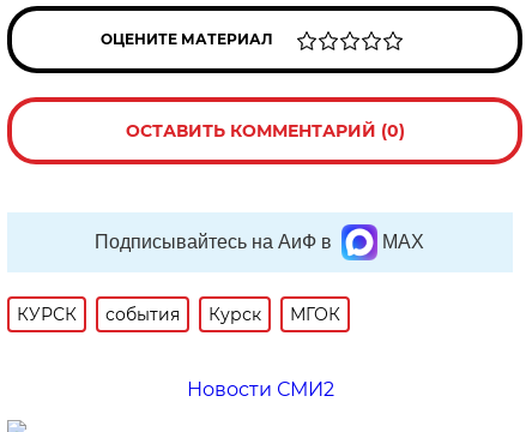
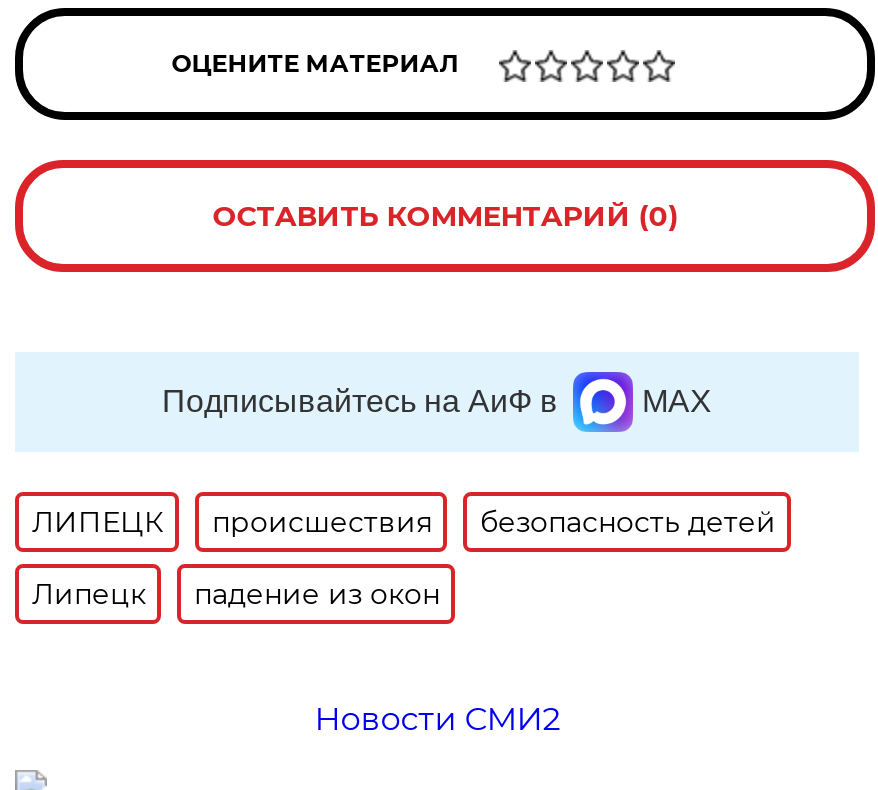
- КУРСК
- события
- Курск
- МГОК
+ ЛИПЕЦК
+ происшествия
+ безопасность детей
+ Липецк
+ падение из окон
